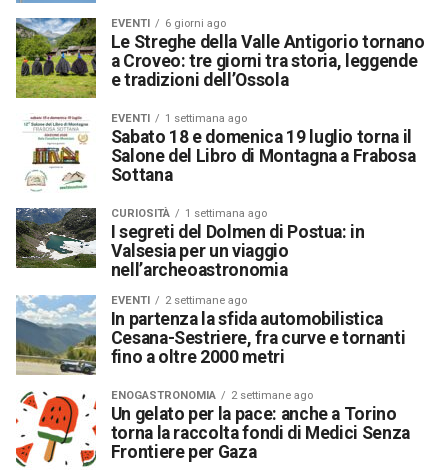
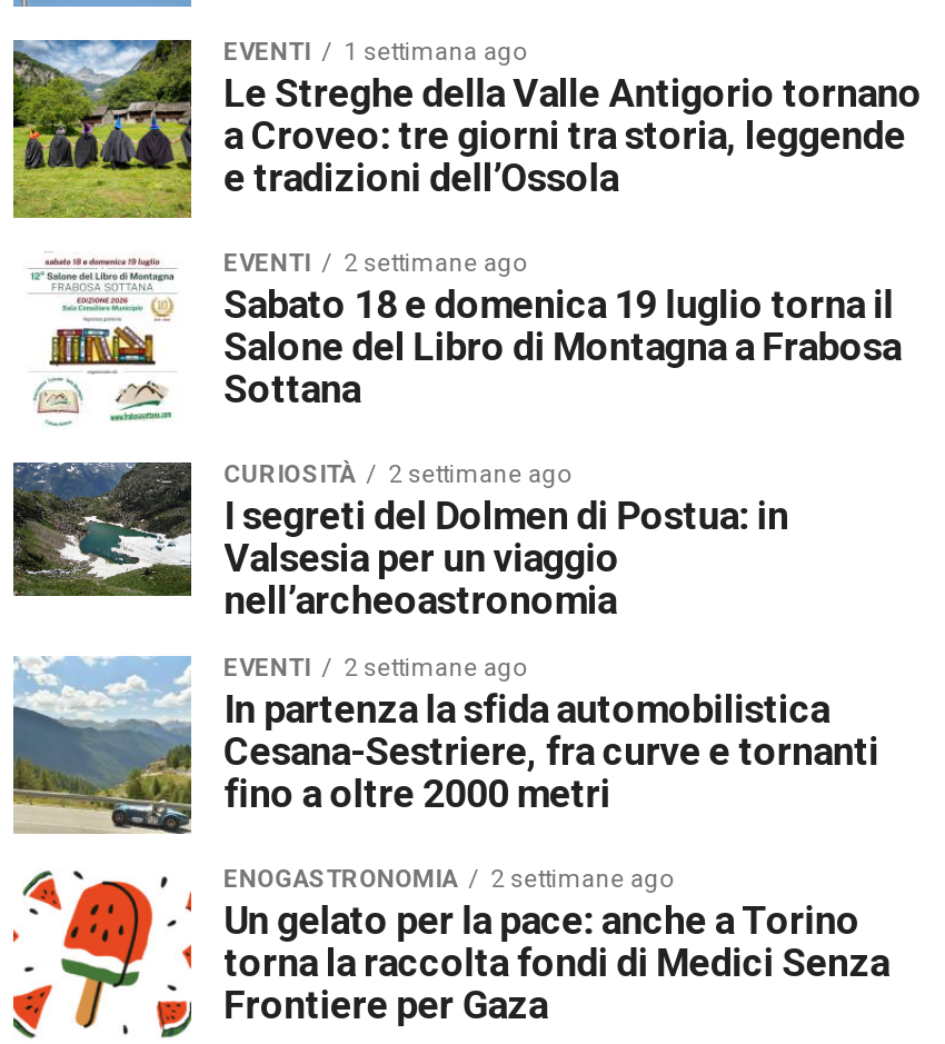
- 6 giorni ago
+ 1 settimana ago

- 1 settimana ago
+ 2 settimane ago

- 1 settimana ago
+ 2 settimane ago
